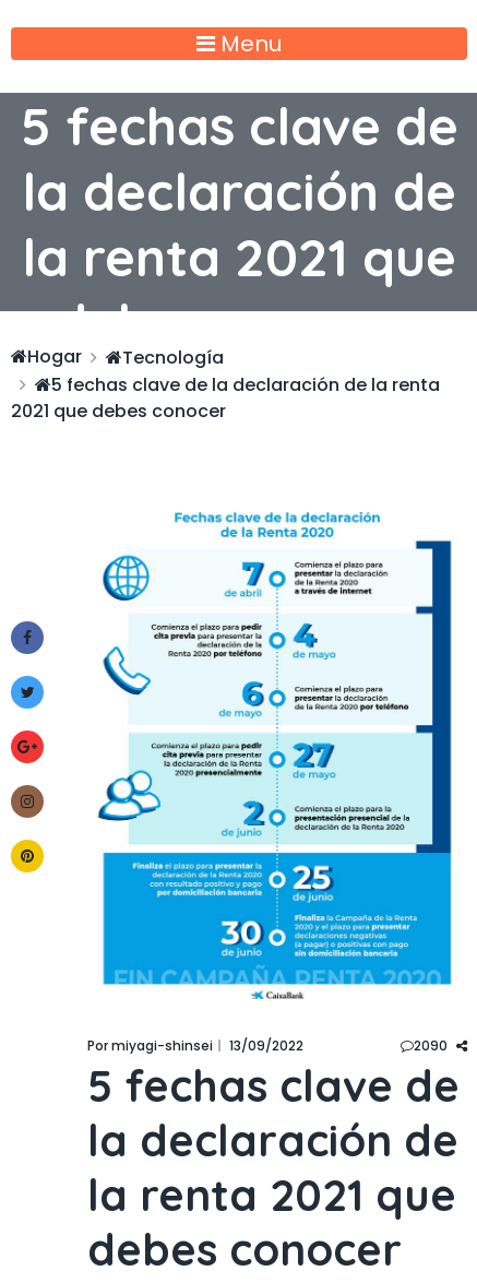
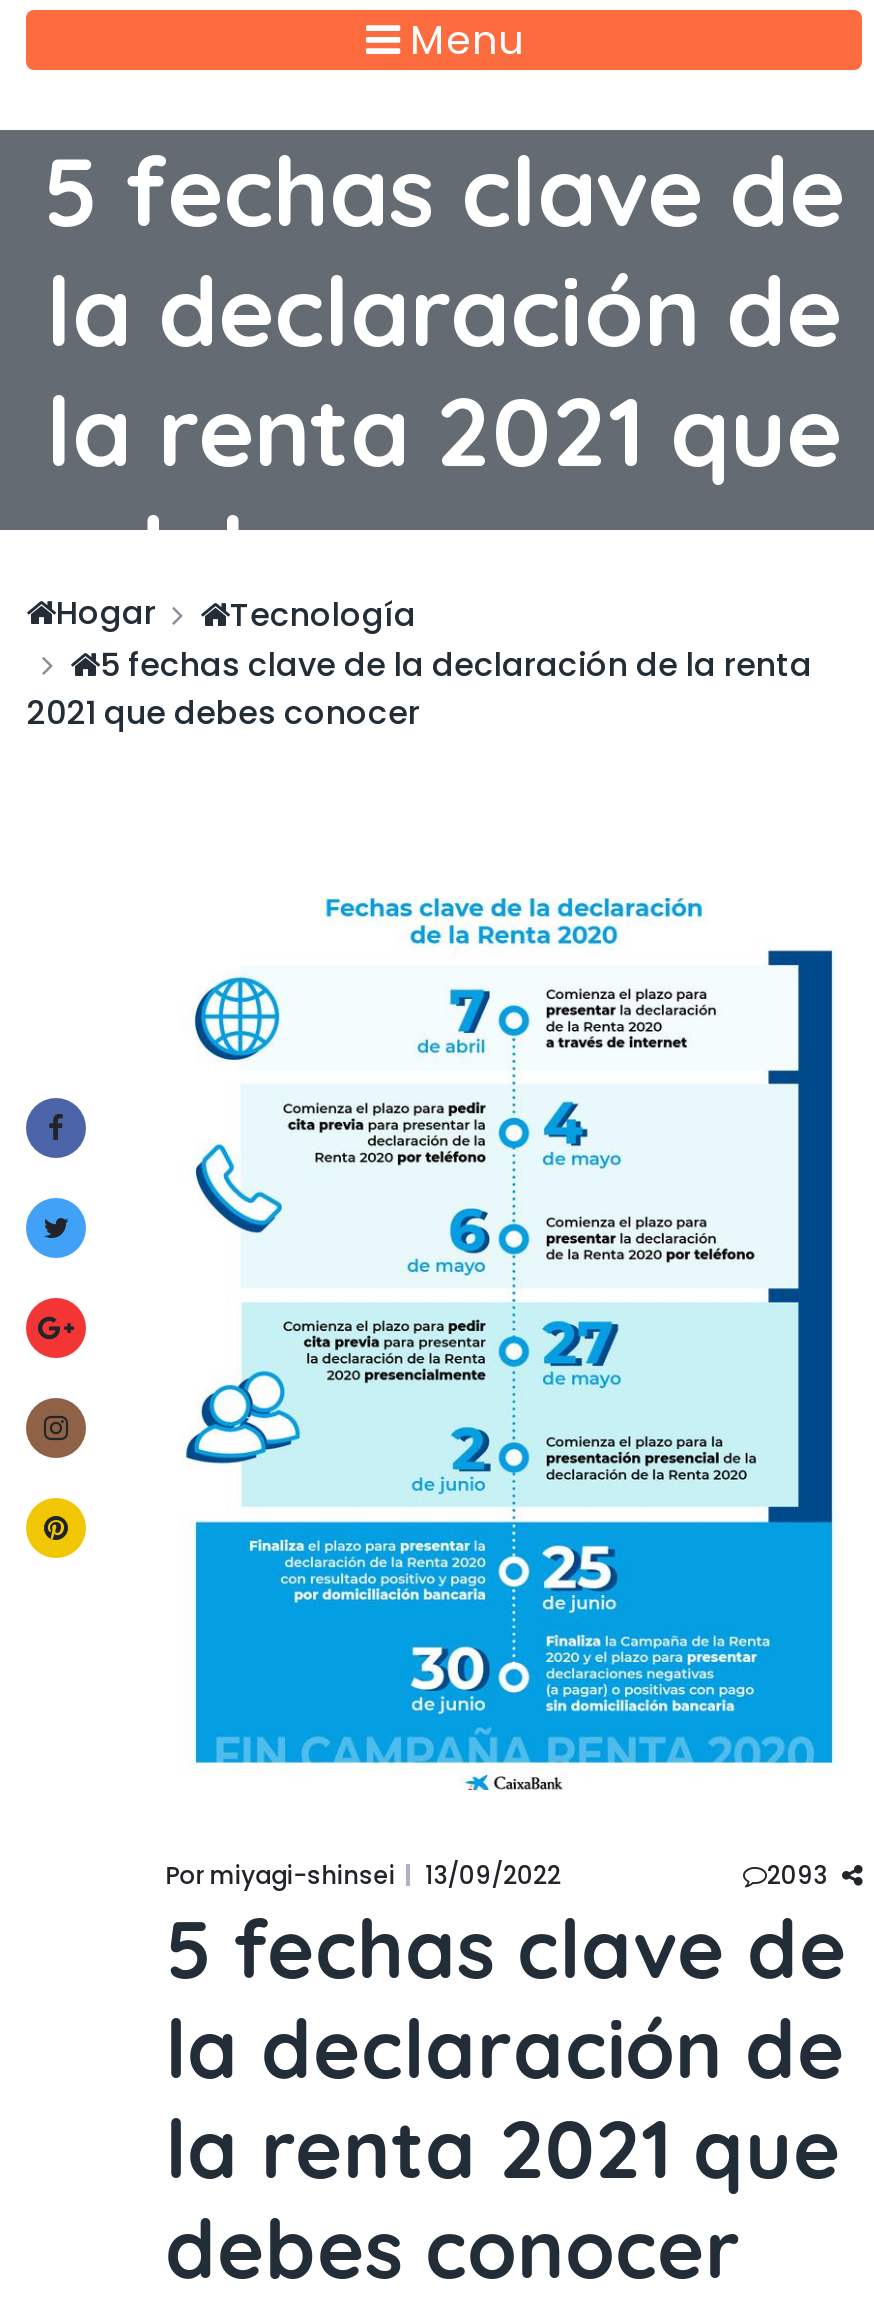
- 2090
+ 2093
